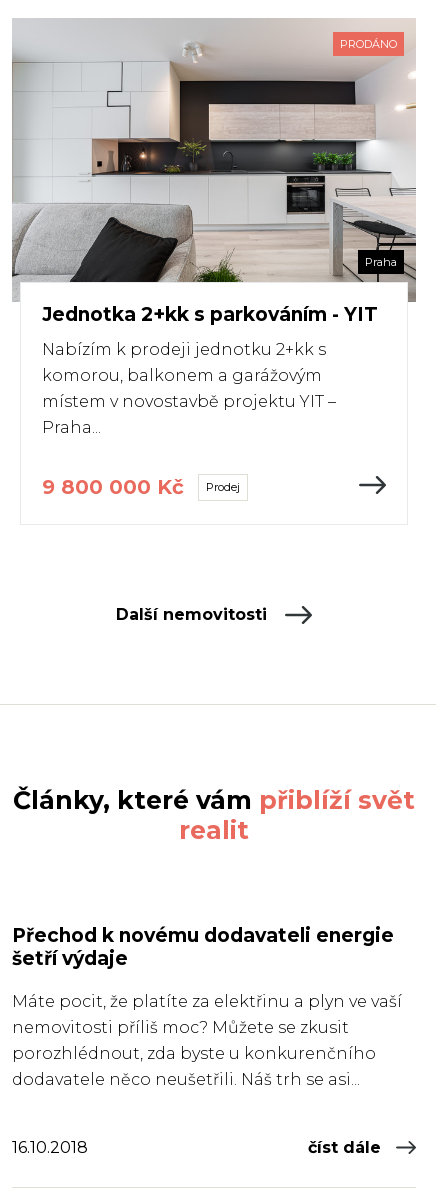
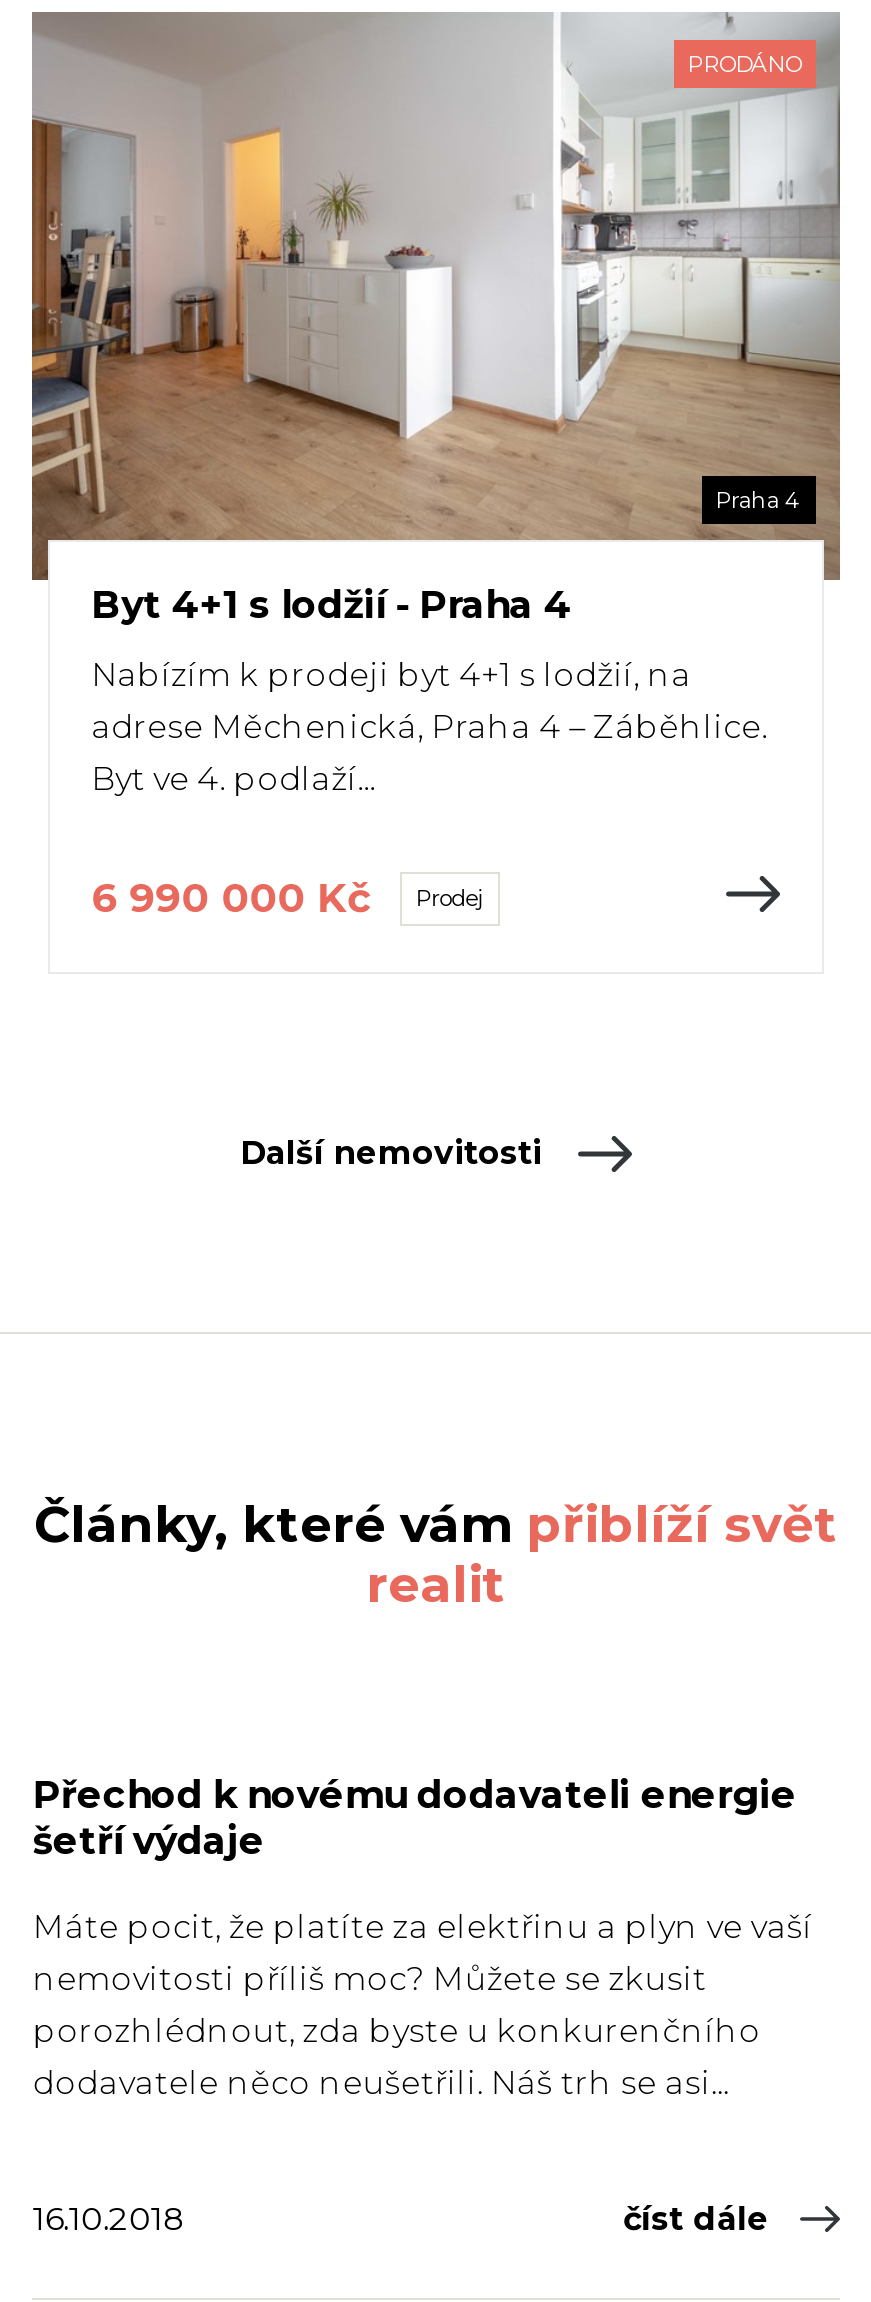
- [image]
- Praha
+ [image]
+ Praha 4

- Jednotka 2+kk s parkováním - YIT
+ Byt 4+1 s lodžií - Praha 4

- Nabízím k prodeji jednotku 2+kk s
- komorou, balkonem a garážovým
- místem v novostavbě projektu YIT –
- Praha...
+ Nabízím k prodeji byt 4+1 s lodžií, na
+ adrese Měchenická, Praha 4 – Záběhlice.
+ Byt ve 4. podlaží...

- 9 800 000 Kč Prodej
+ 6 990 000 Kč Prodej
